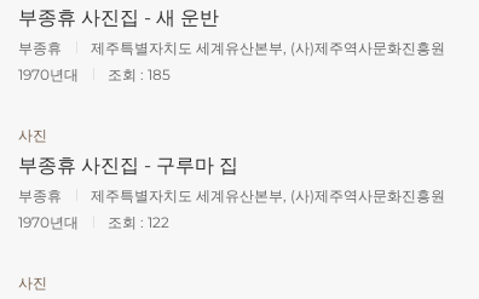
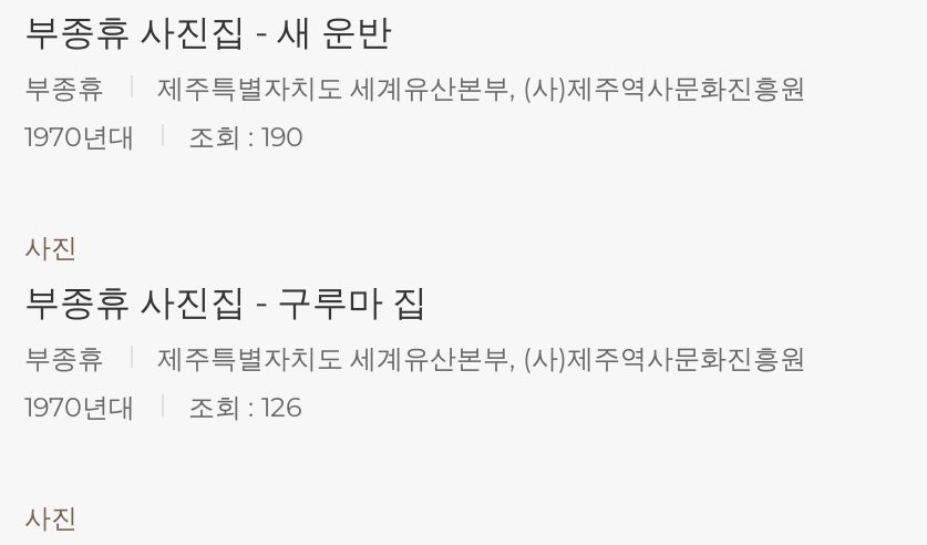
- 1970년대 조회 : 185
+ 1970년대 조회 : 190

- 1970년대 조회 : 122
+ 1970년대 조회 : 126
